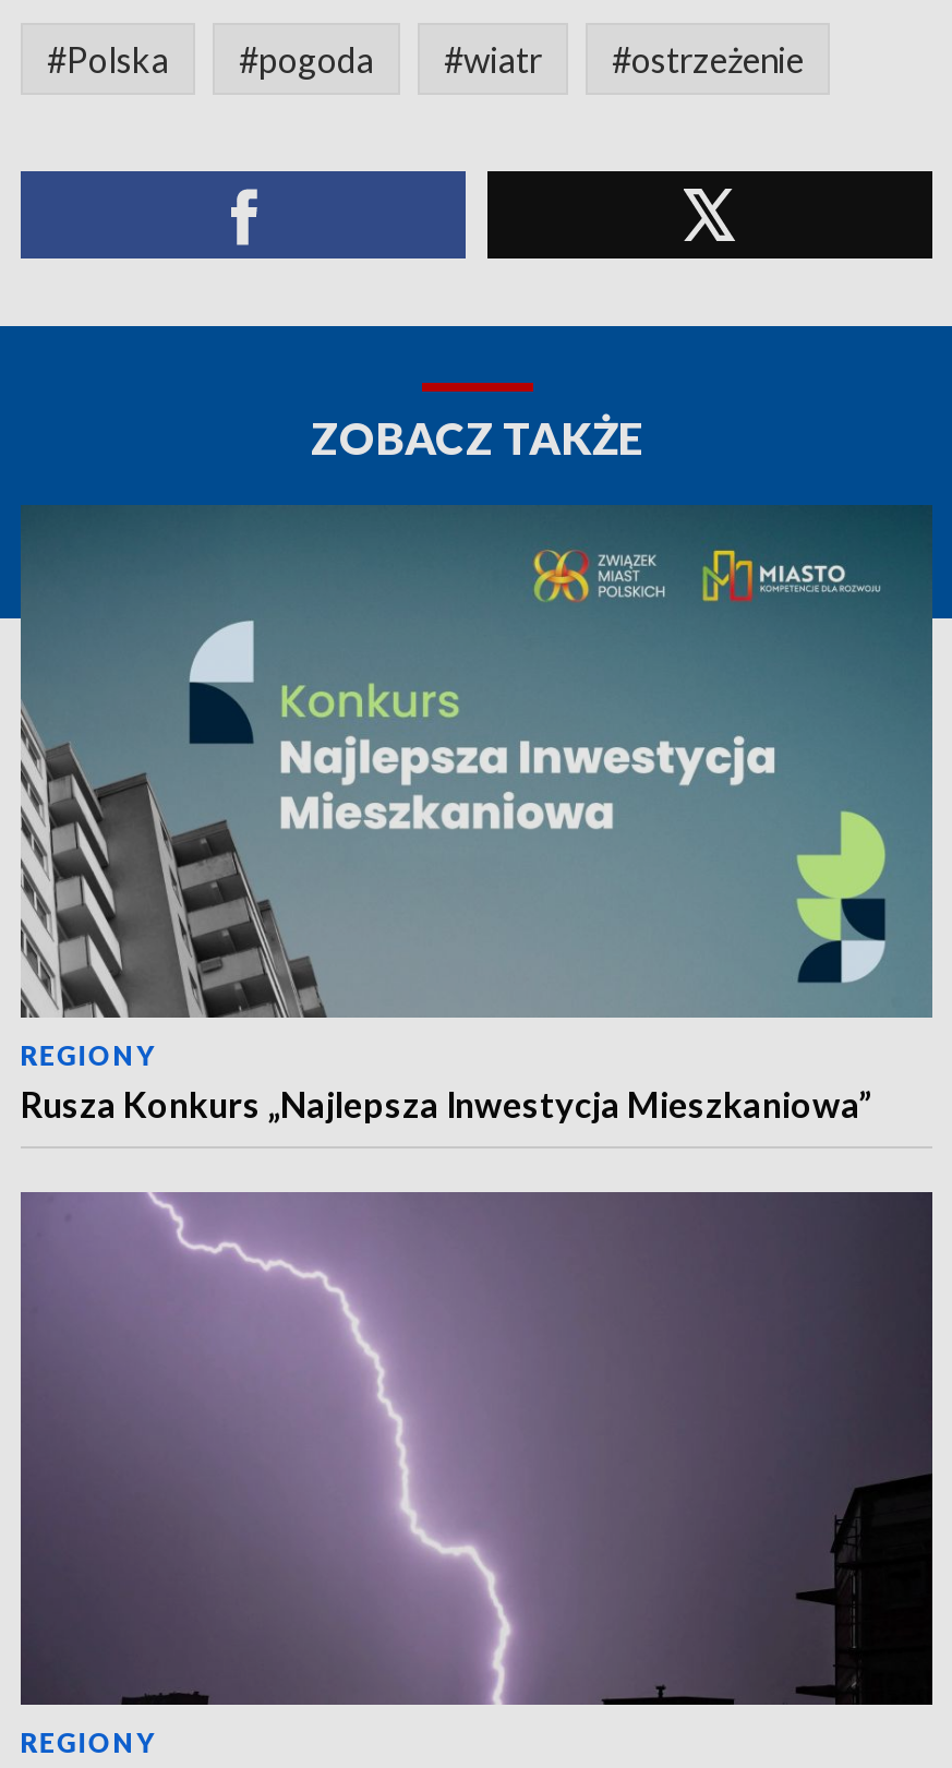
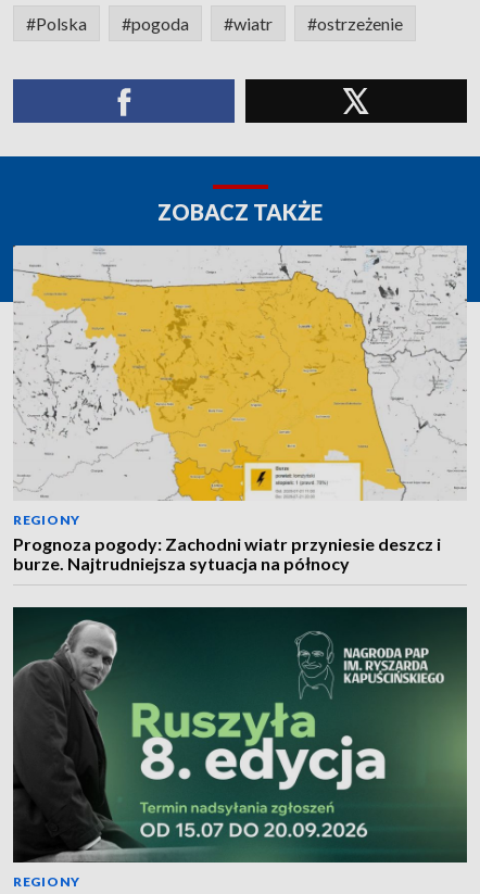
- [image]
- Rusza Konkurs „Najlepsza Inwestycja Mieszkaniowa”
+ [image]
+ Prognoza pogody: Zachodni wiatr przyniesie deszcz i
+ burze. Najtrudniejsza sytuacja na północy

- [image]
+ [image]
